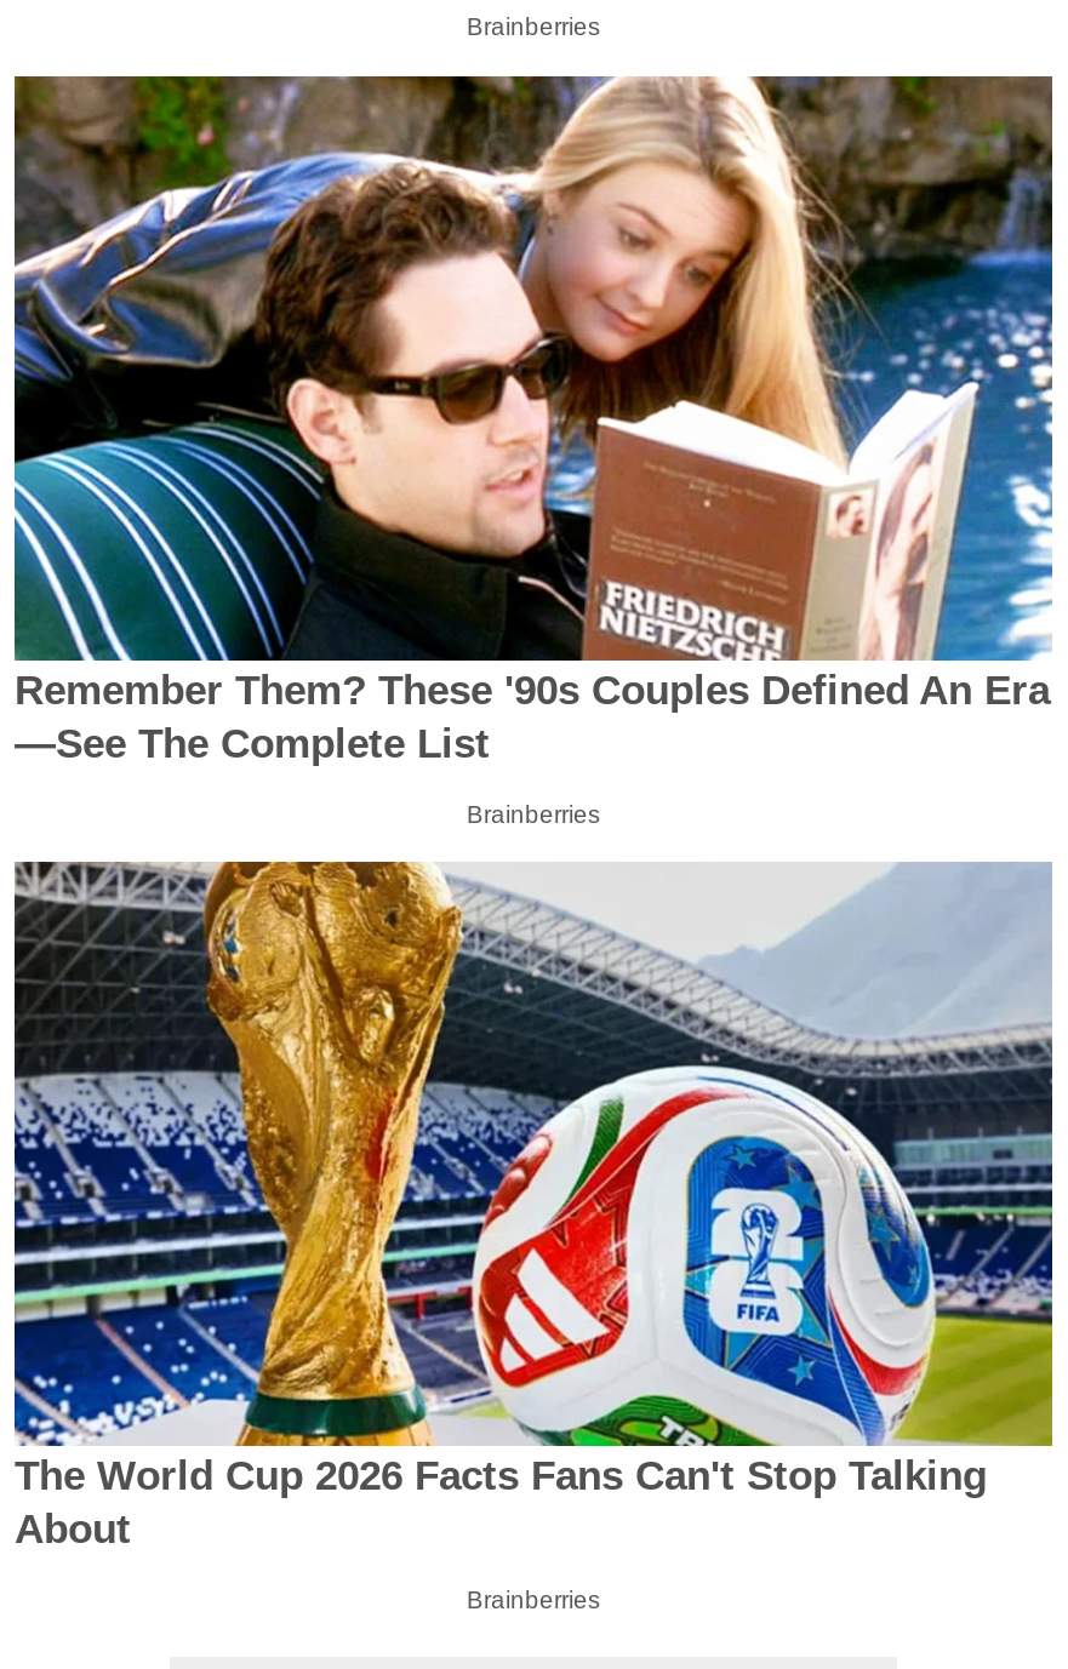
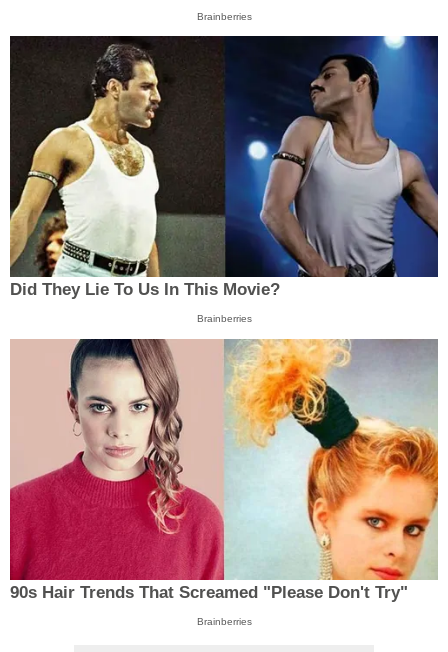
- [image]
- Remember Them? These '90s Couples Defined An Era
- —See The Complete List
+ [image]
+ Did They Lie To Us In This Movie?

- [image]
- The World Cup 2026 Facts Fans Can't Stop Talking
- About
+ [image]
+ 90s Hair Trends That Screamed "Please Don't Try"
